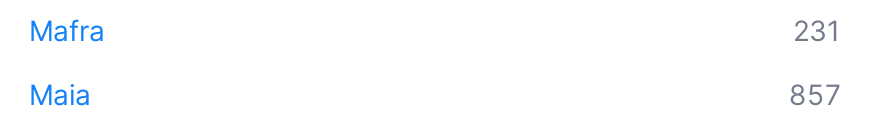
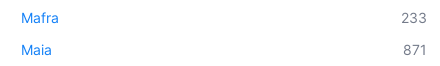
- 231
+ 233

- 857
+ 871
